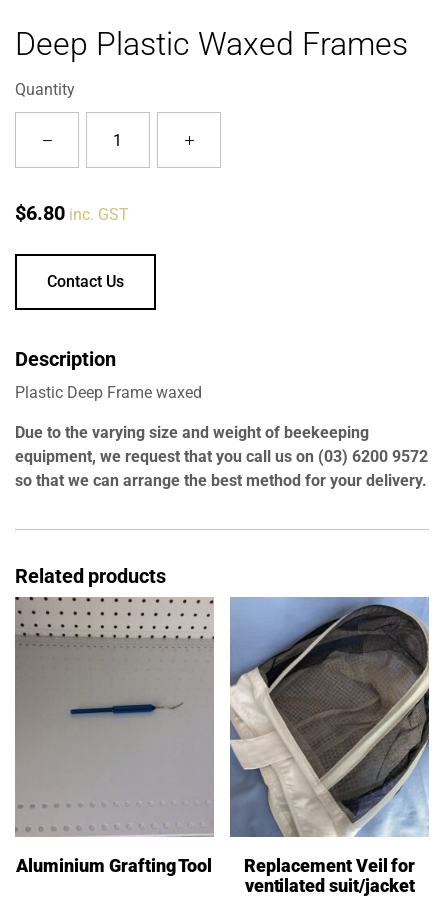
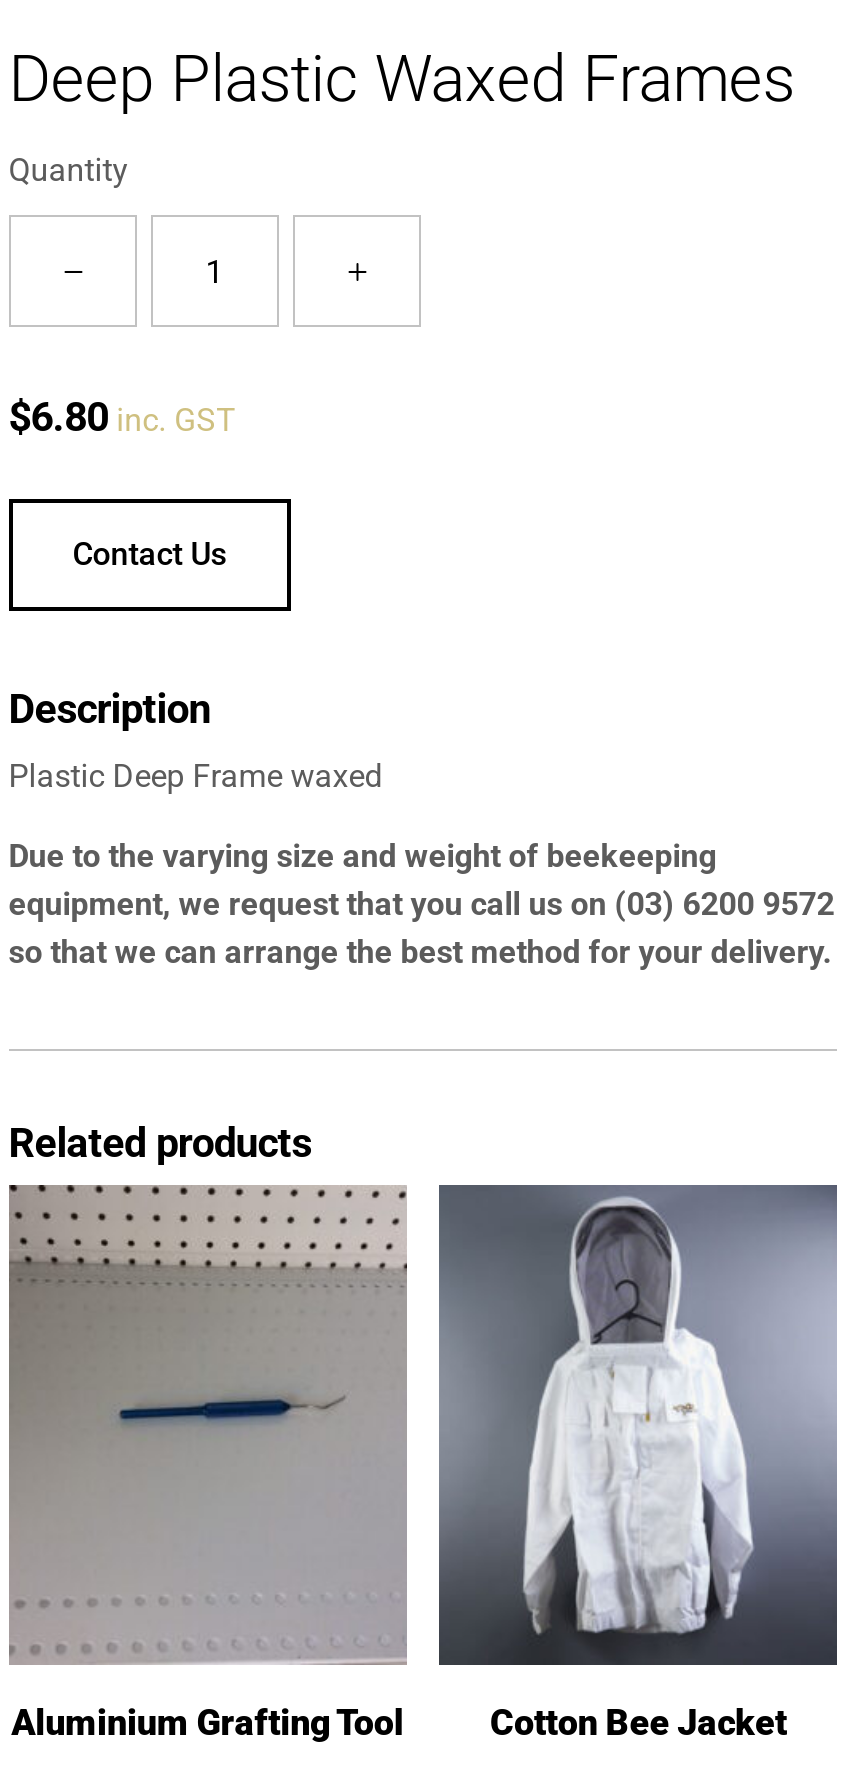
- [image]
- Replacement Veil for
- ventilated suit/jacket
+ [image]
+ Cotton Bee Jacket
